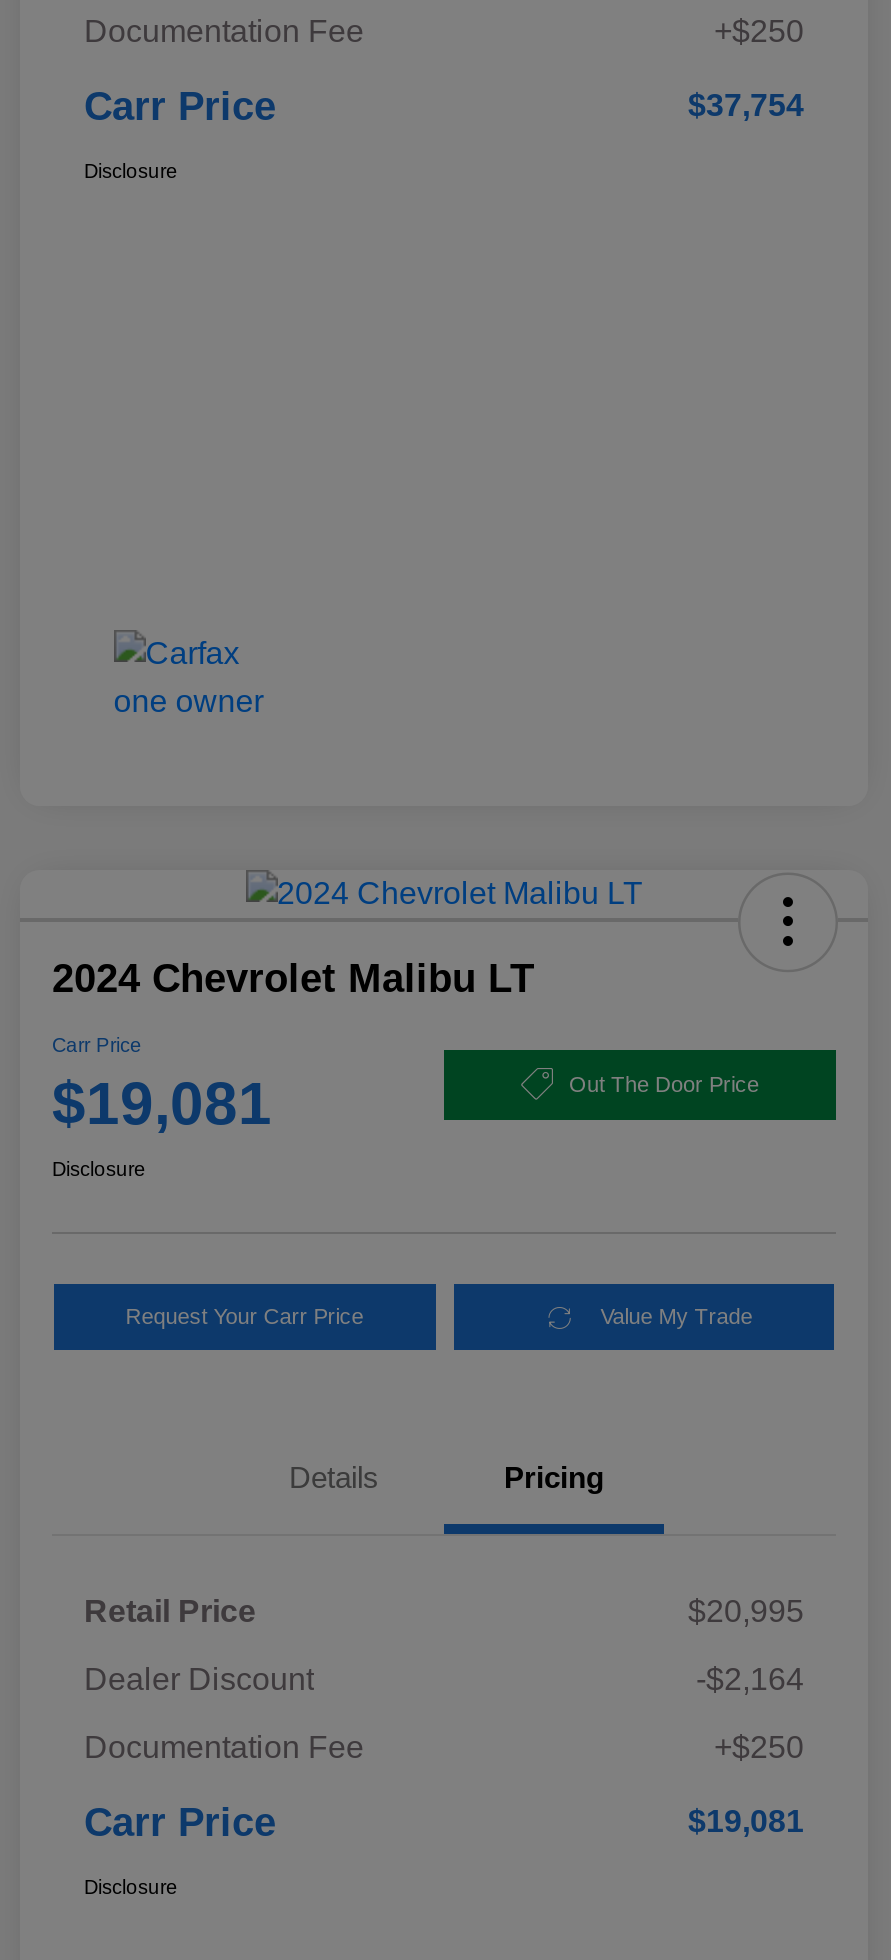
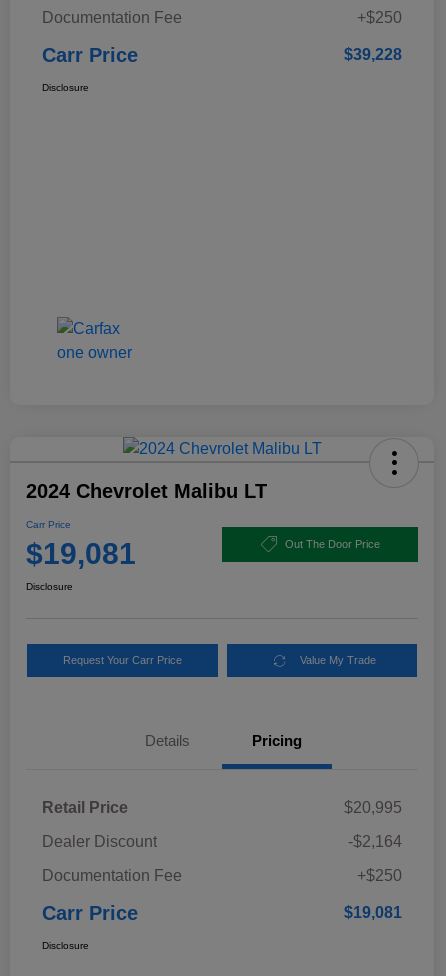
- $37,754
+ $39,228
